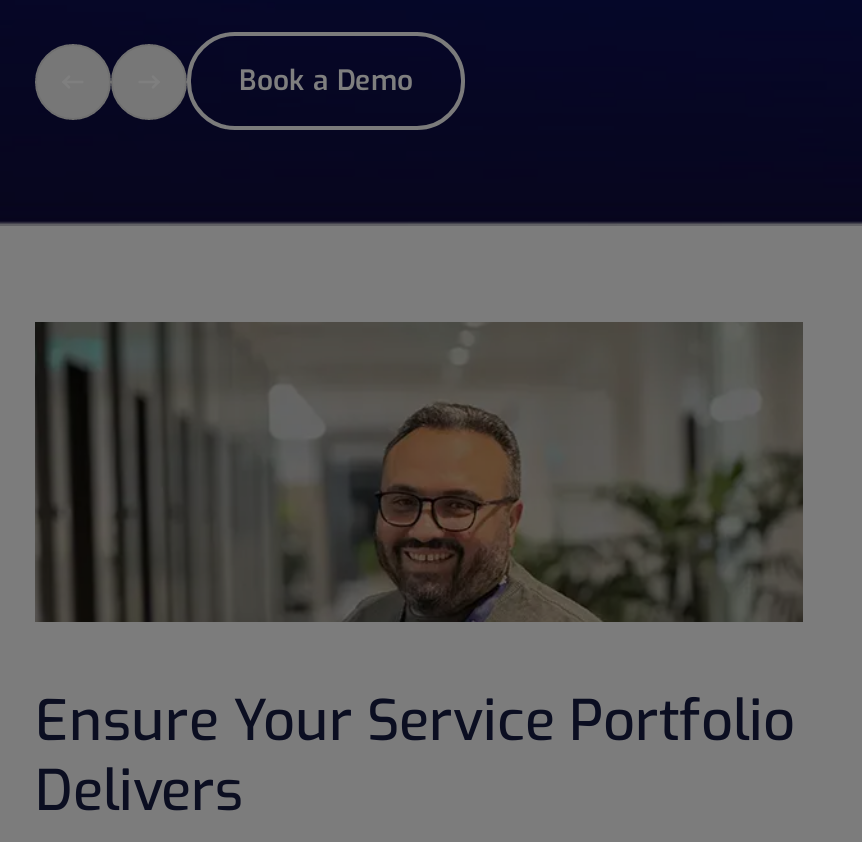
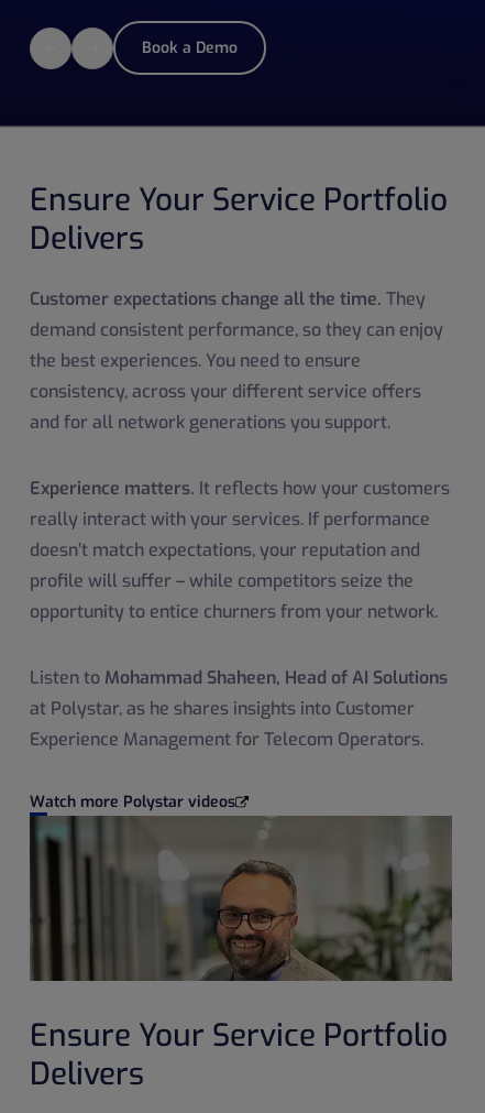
+ Ensure Your Service Portfolio
+ Delivers
+ Customer expectations change all the time. They
+ demand consistent performance, so they can enjoy
+ the best experiences. You need to ensure
+ consistency, across your different service offers
+ and for all network generations you support.
+ Experience matters. It reflects how your customers
+ really interact with your services. If performance
+ doesn’t match expectations, your reputation and
+ profile will suffer – while competitors seize the
+ opportunity to entice churners from your network.
+ Listen to Mohammad Shaheen, Head of AI Solutions
+ at Polystar, as he shares insights into Customer
+ Experience Management for Telecom Operators.
+ Watch more Polystar videos
